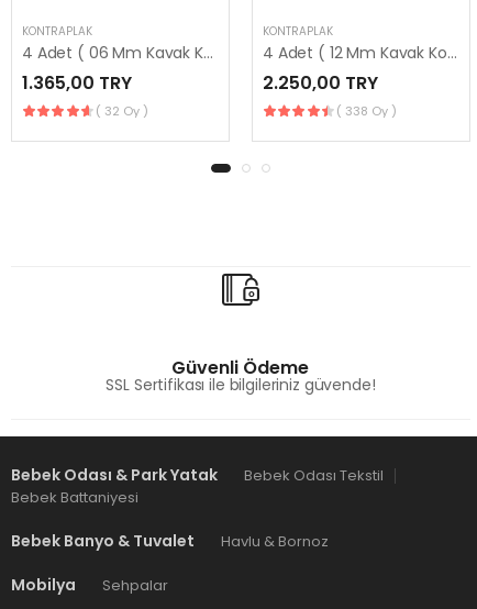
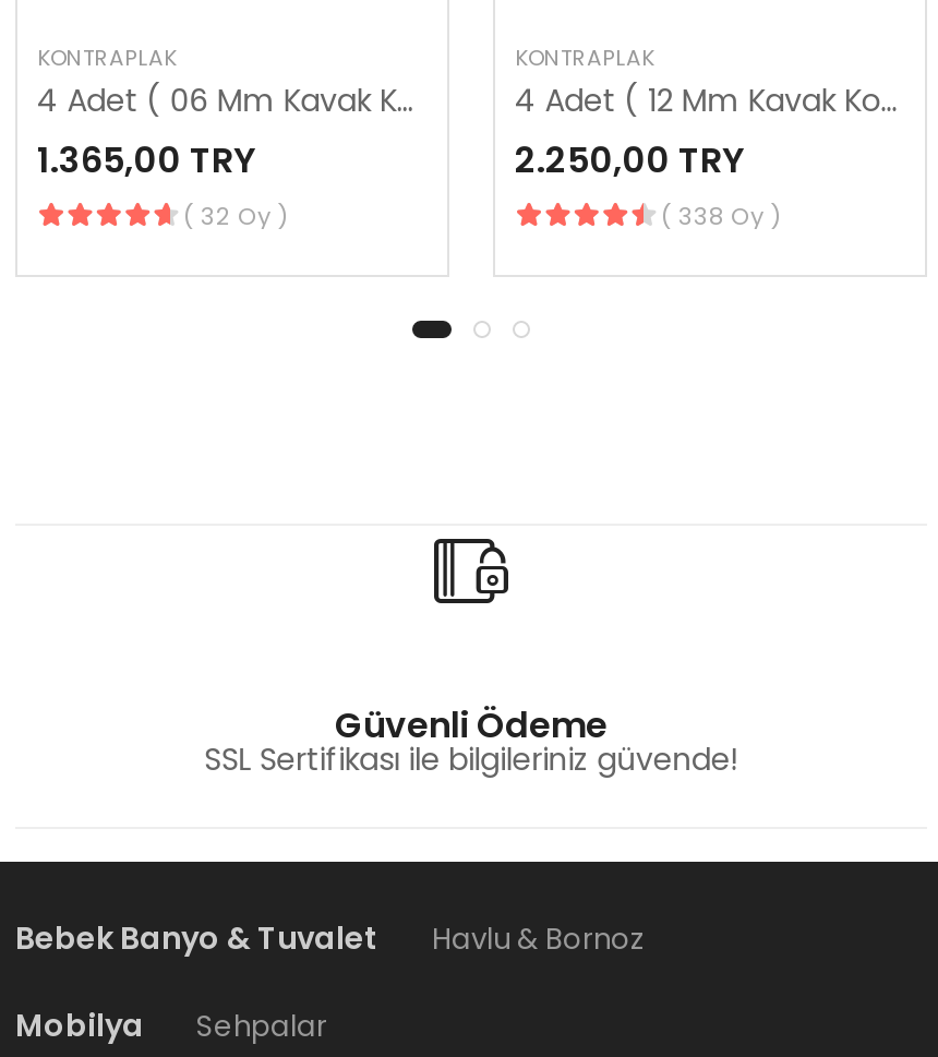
- Bebek Odası & Park Yatak
- Bebek Odası Tekstil
- Bebek Battaniyesi
